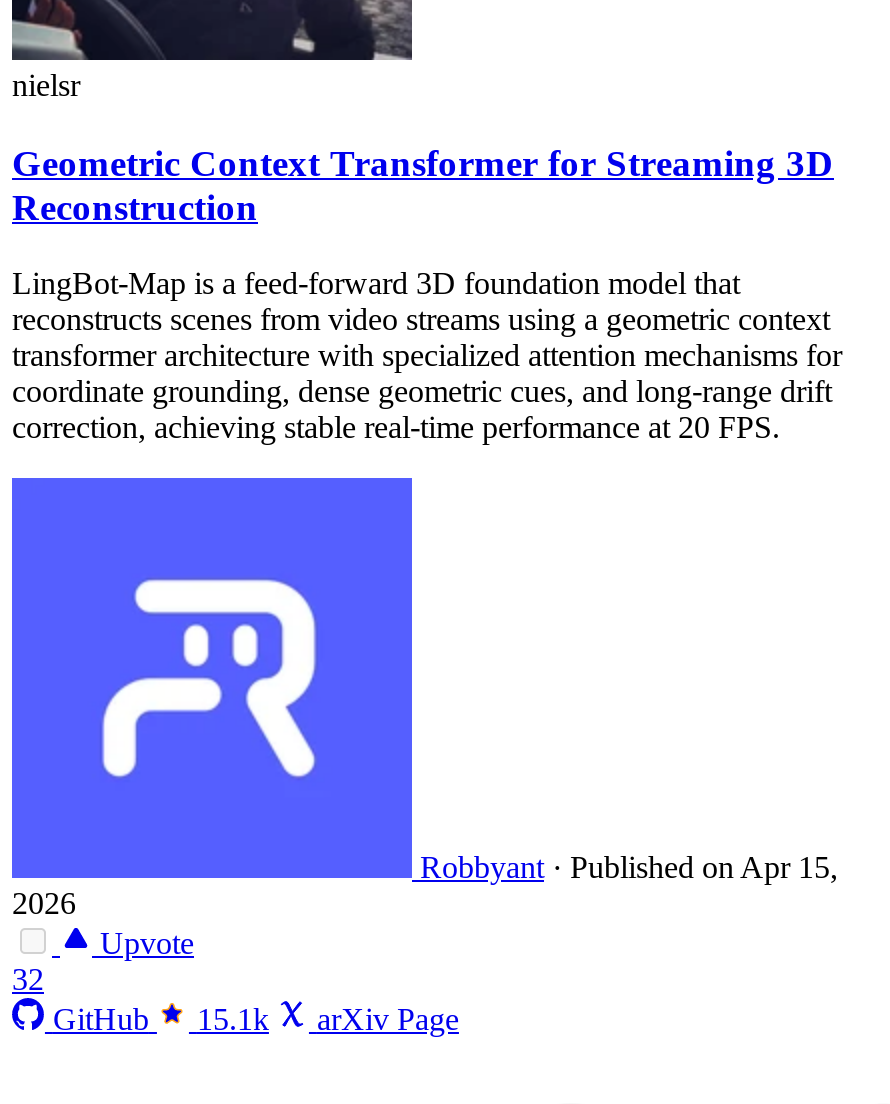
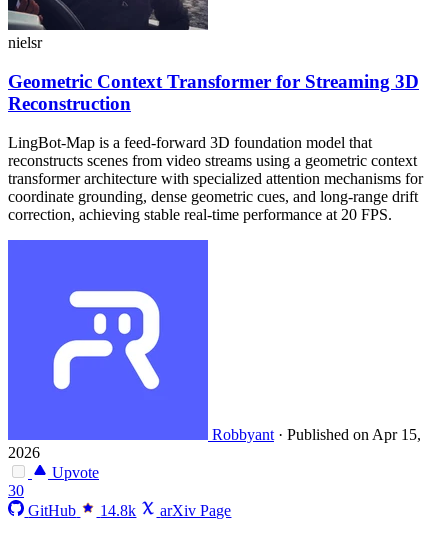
- 32
+ 30

- GitHub 15.1k arXiv Page
+ GitHub 14.8k arXiv Page
